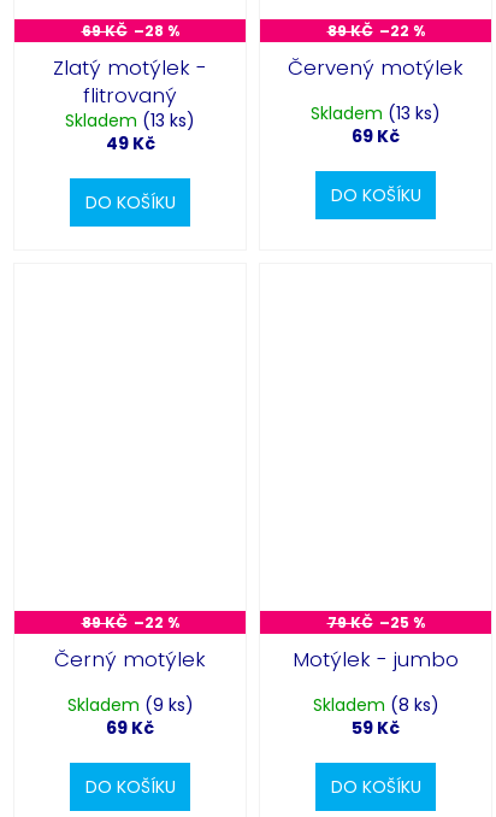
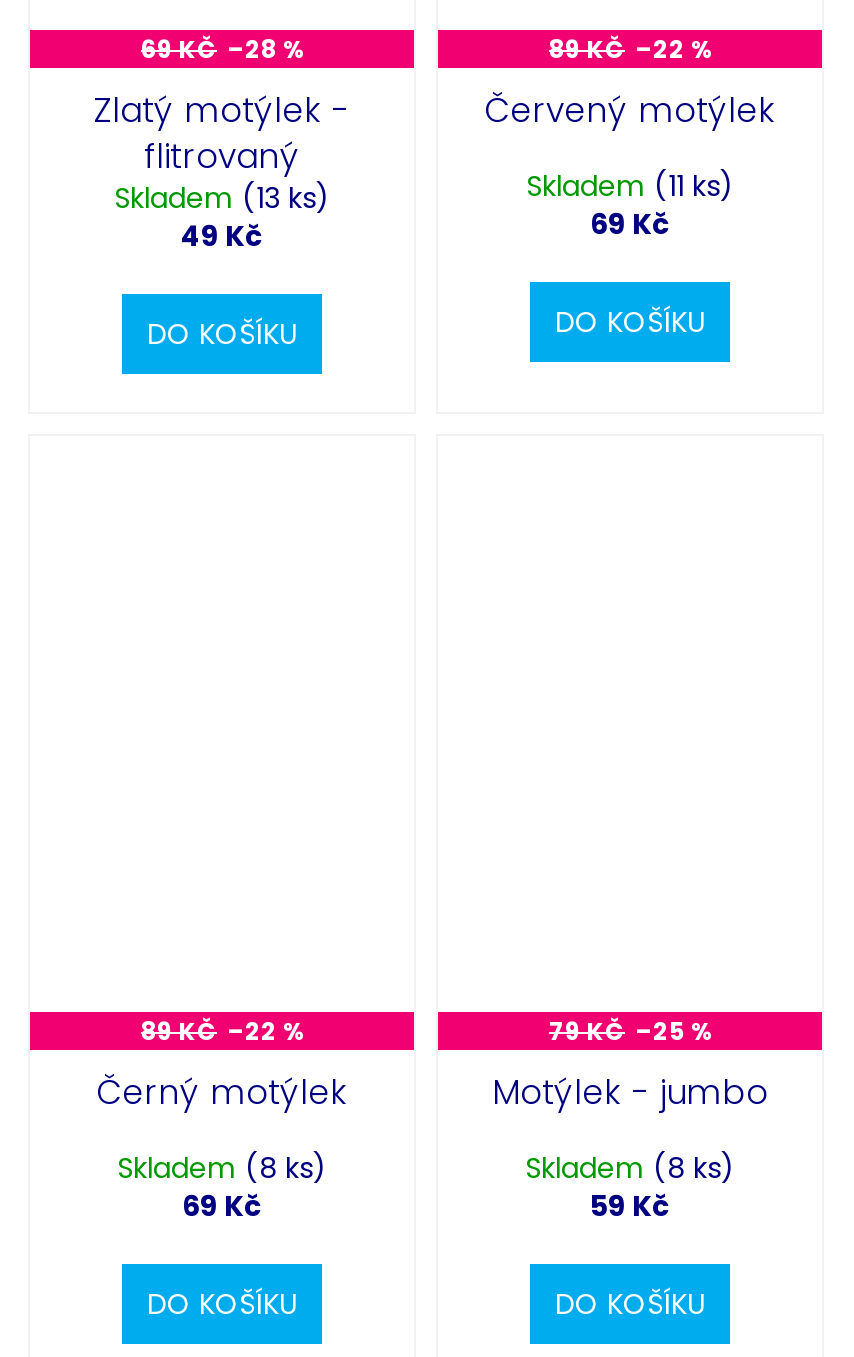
- Skladem (13 ks)
+ Skladem (11 ks)

- Skladem (9 ks)
+ Skladem (8 ks)
